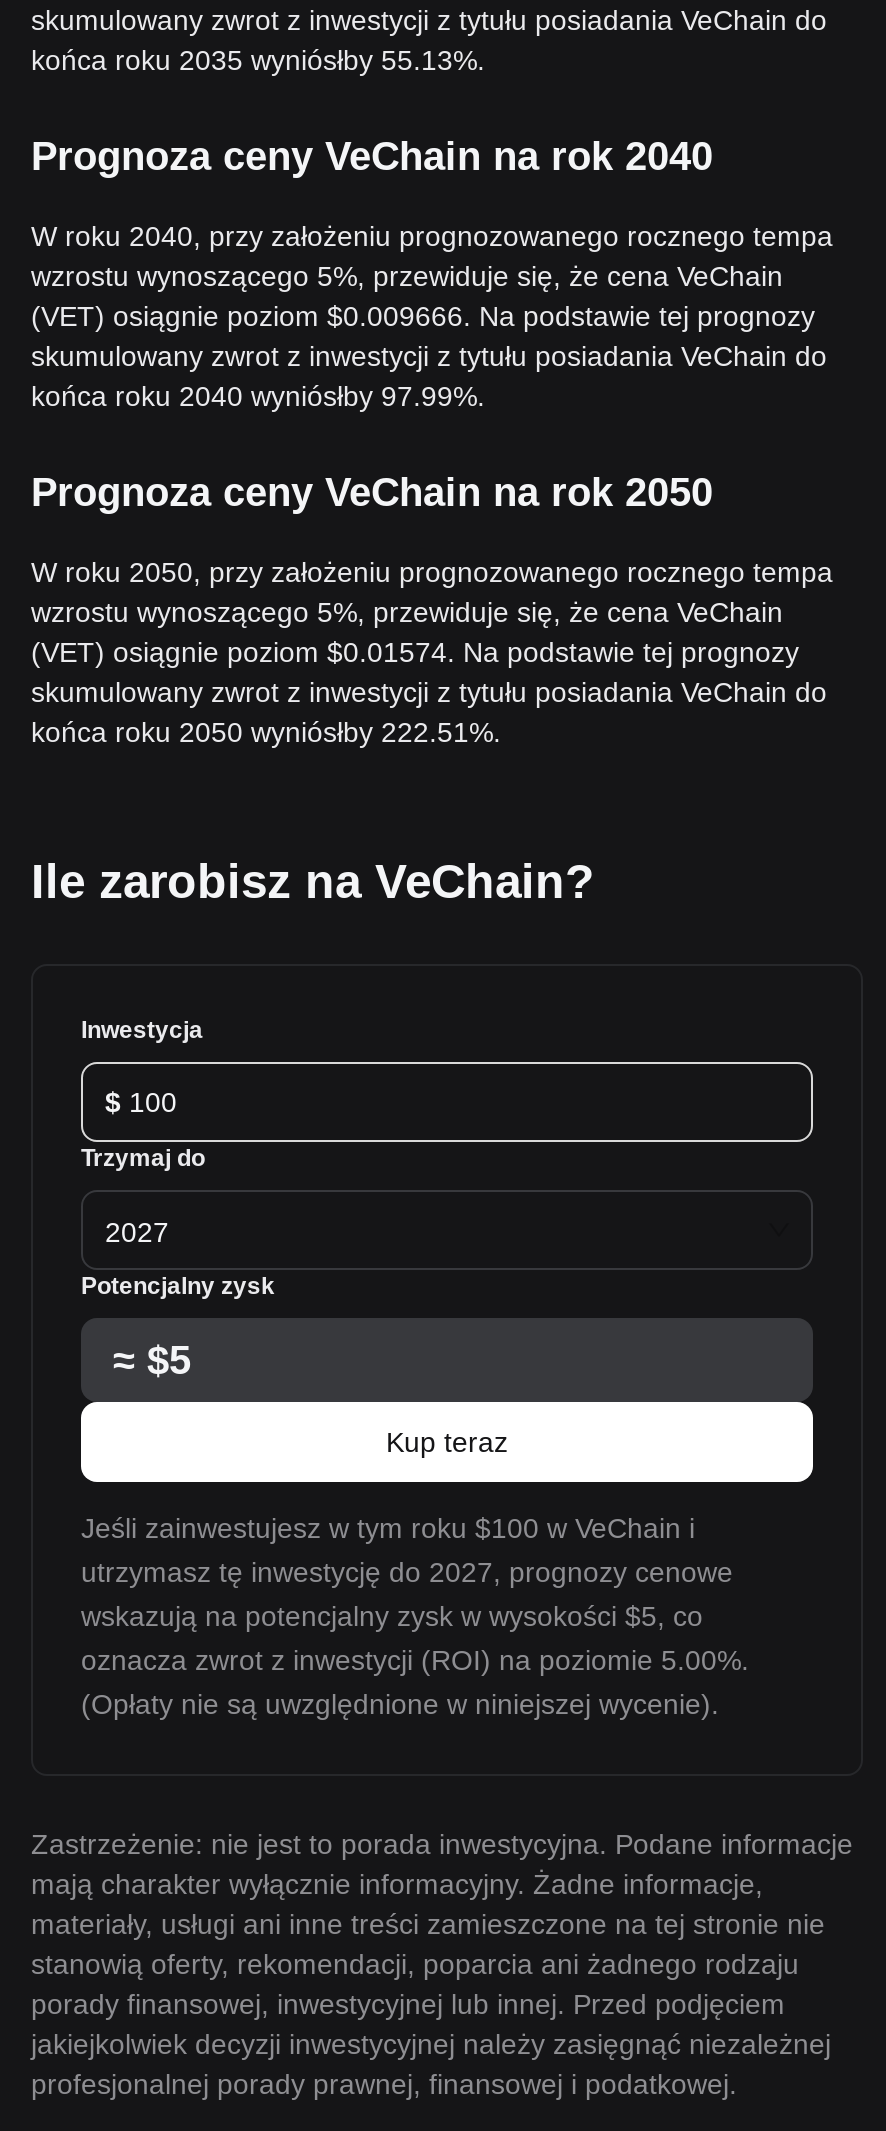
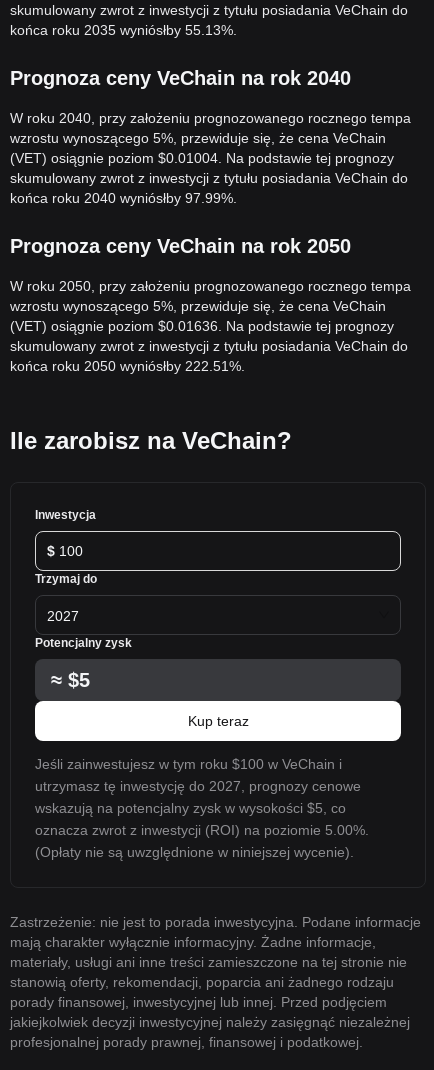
- (VET) osiągnie poziom $0.009666. Na podstawie tej prognozy
+ (VET) osiągnie poziom $0.01004. Na podstawie tej prognozy

- (VET) osiągnie poziom $0.01574. Na podstawie tej prognozy
+ (VET) osiągnie poziom $0.01636. Na podstawie tej prognozy
